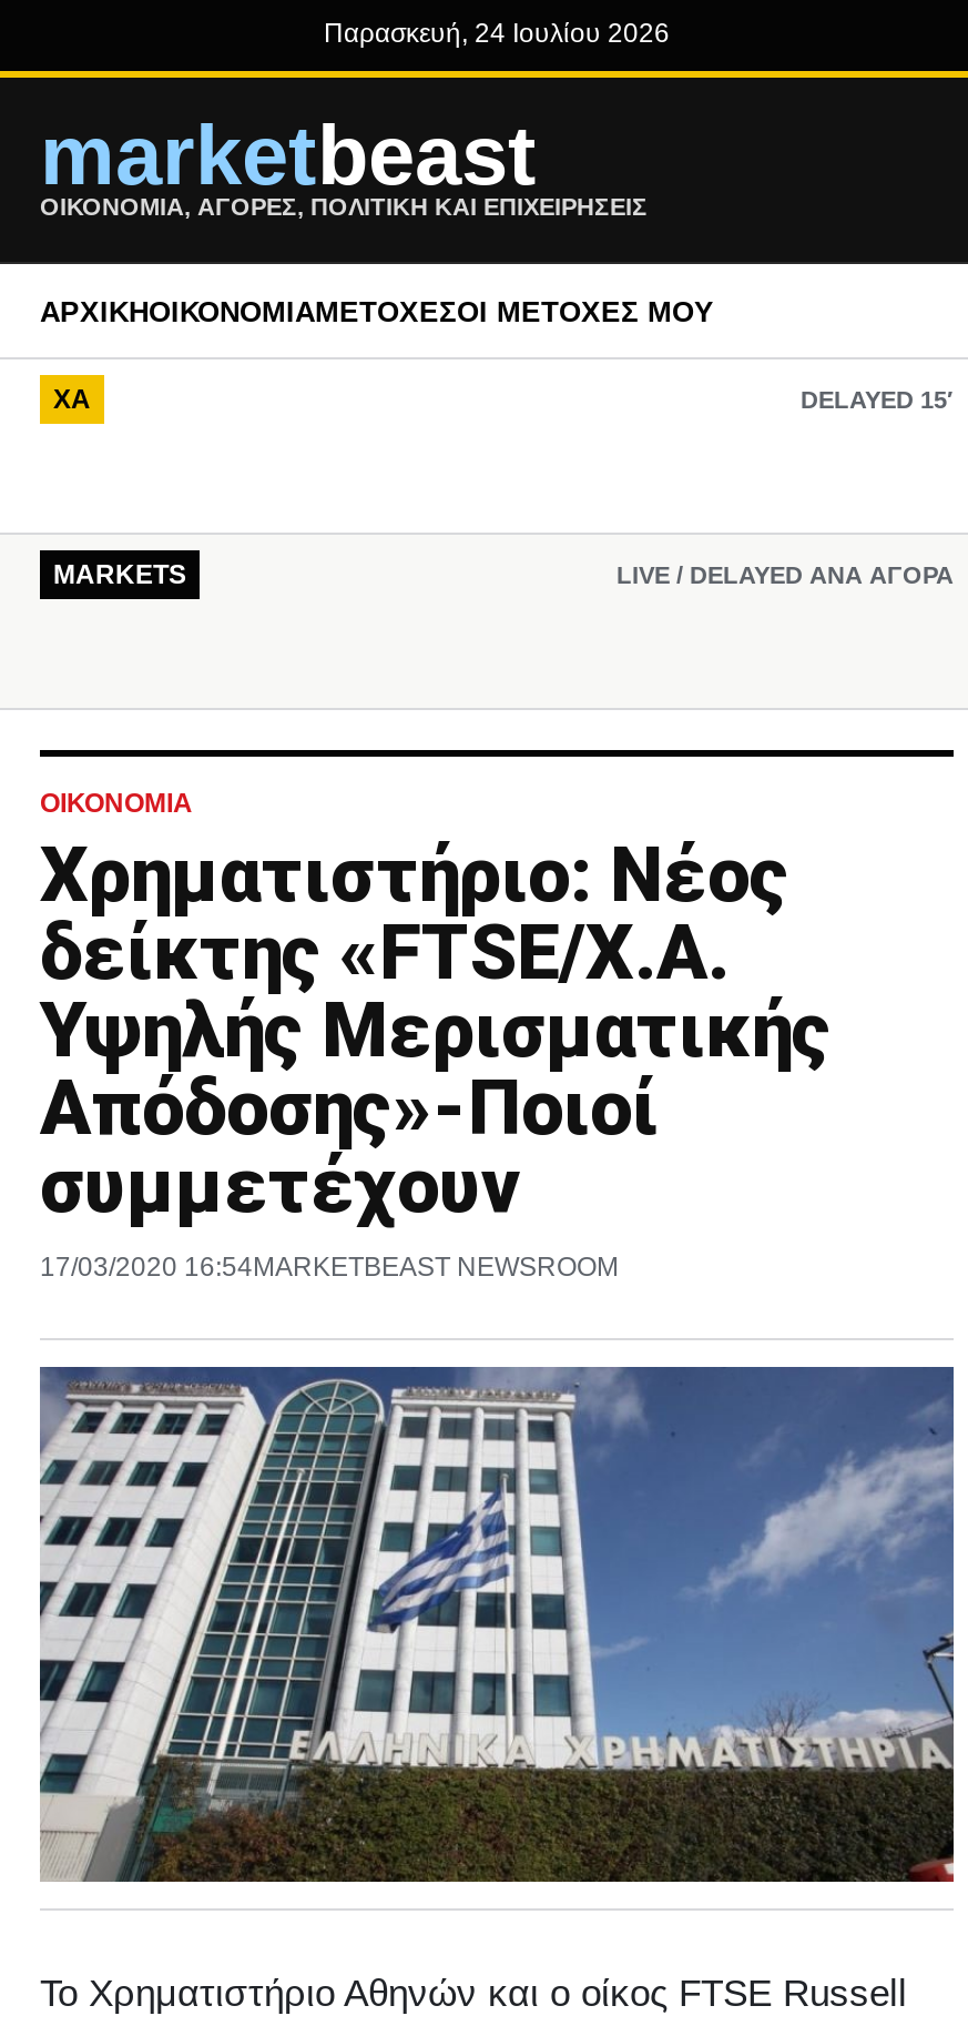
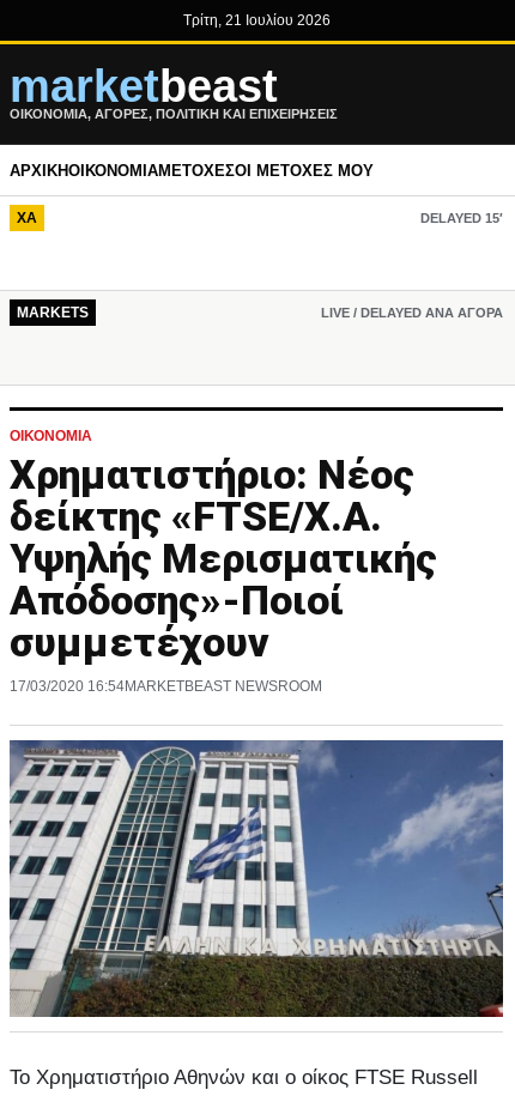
- Παρασκευή, 24 Ιουλίου 2026
+ Τρίτη, 21 Ιουλίου 2026
